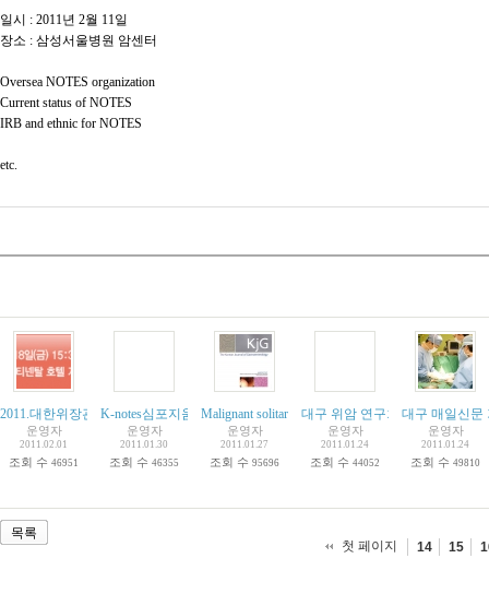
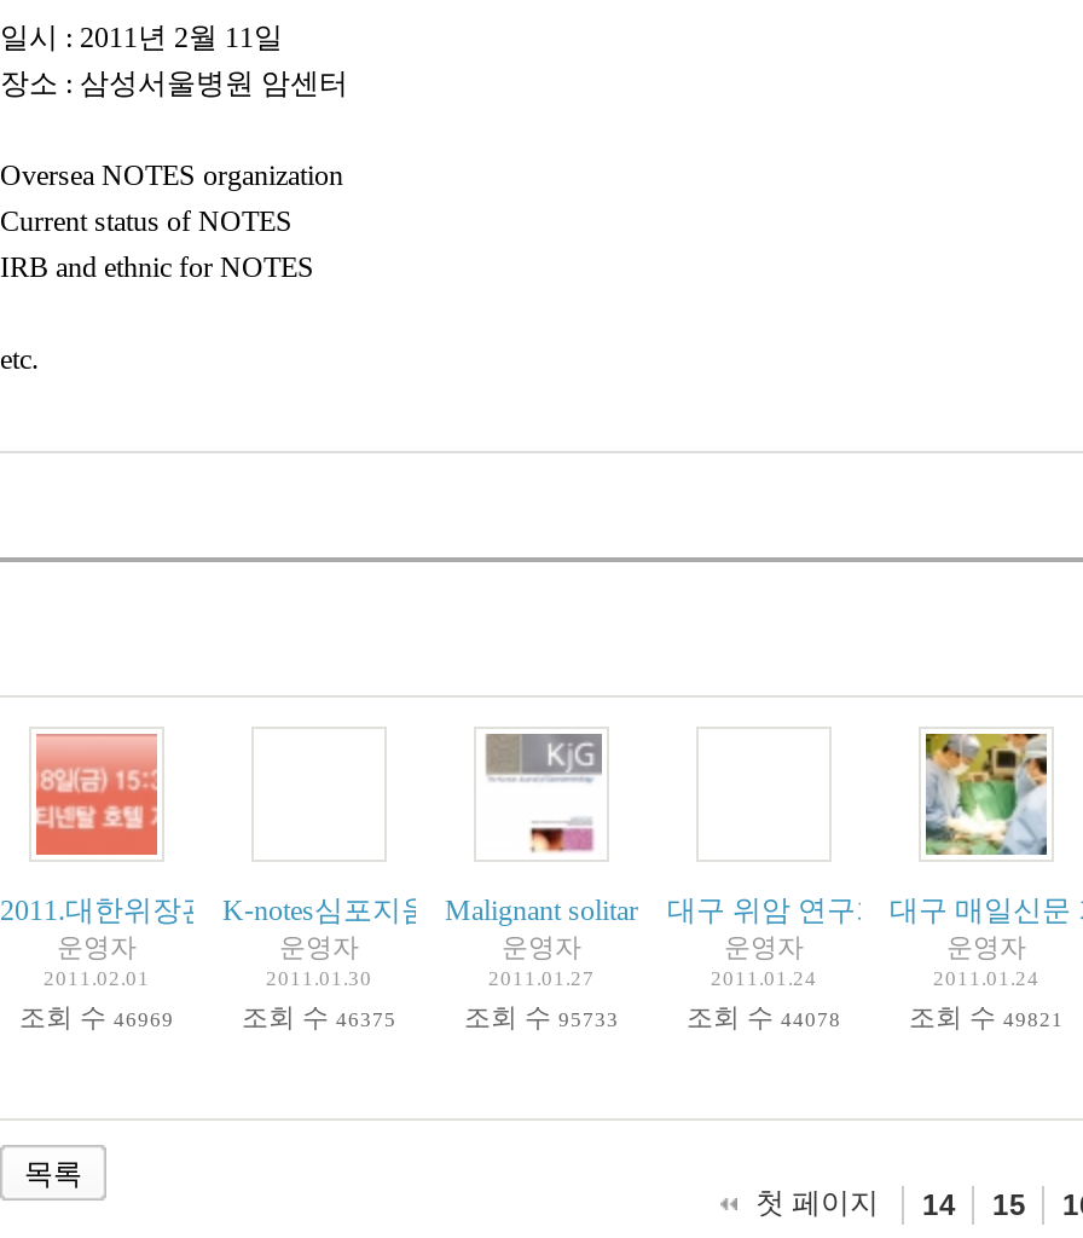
- 조회 수 46951
+ 조회 수 46969

- 조회 수 46355
+ 조회 수 46375

- 조회 수 95696
+ 조회 수 95733

- 조회 수 44052
+ 조회 수 44078

- 조회 수 49810
+ 조회 수 49821
